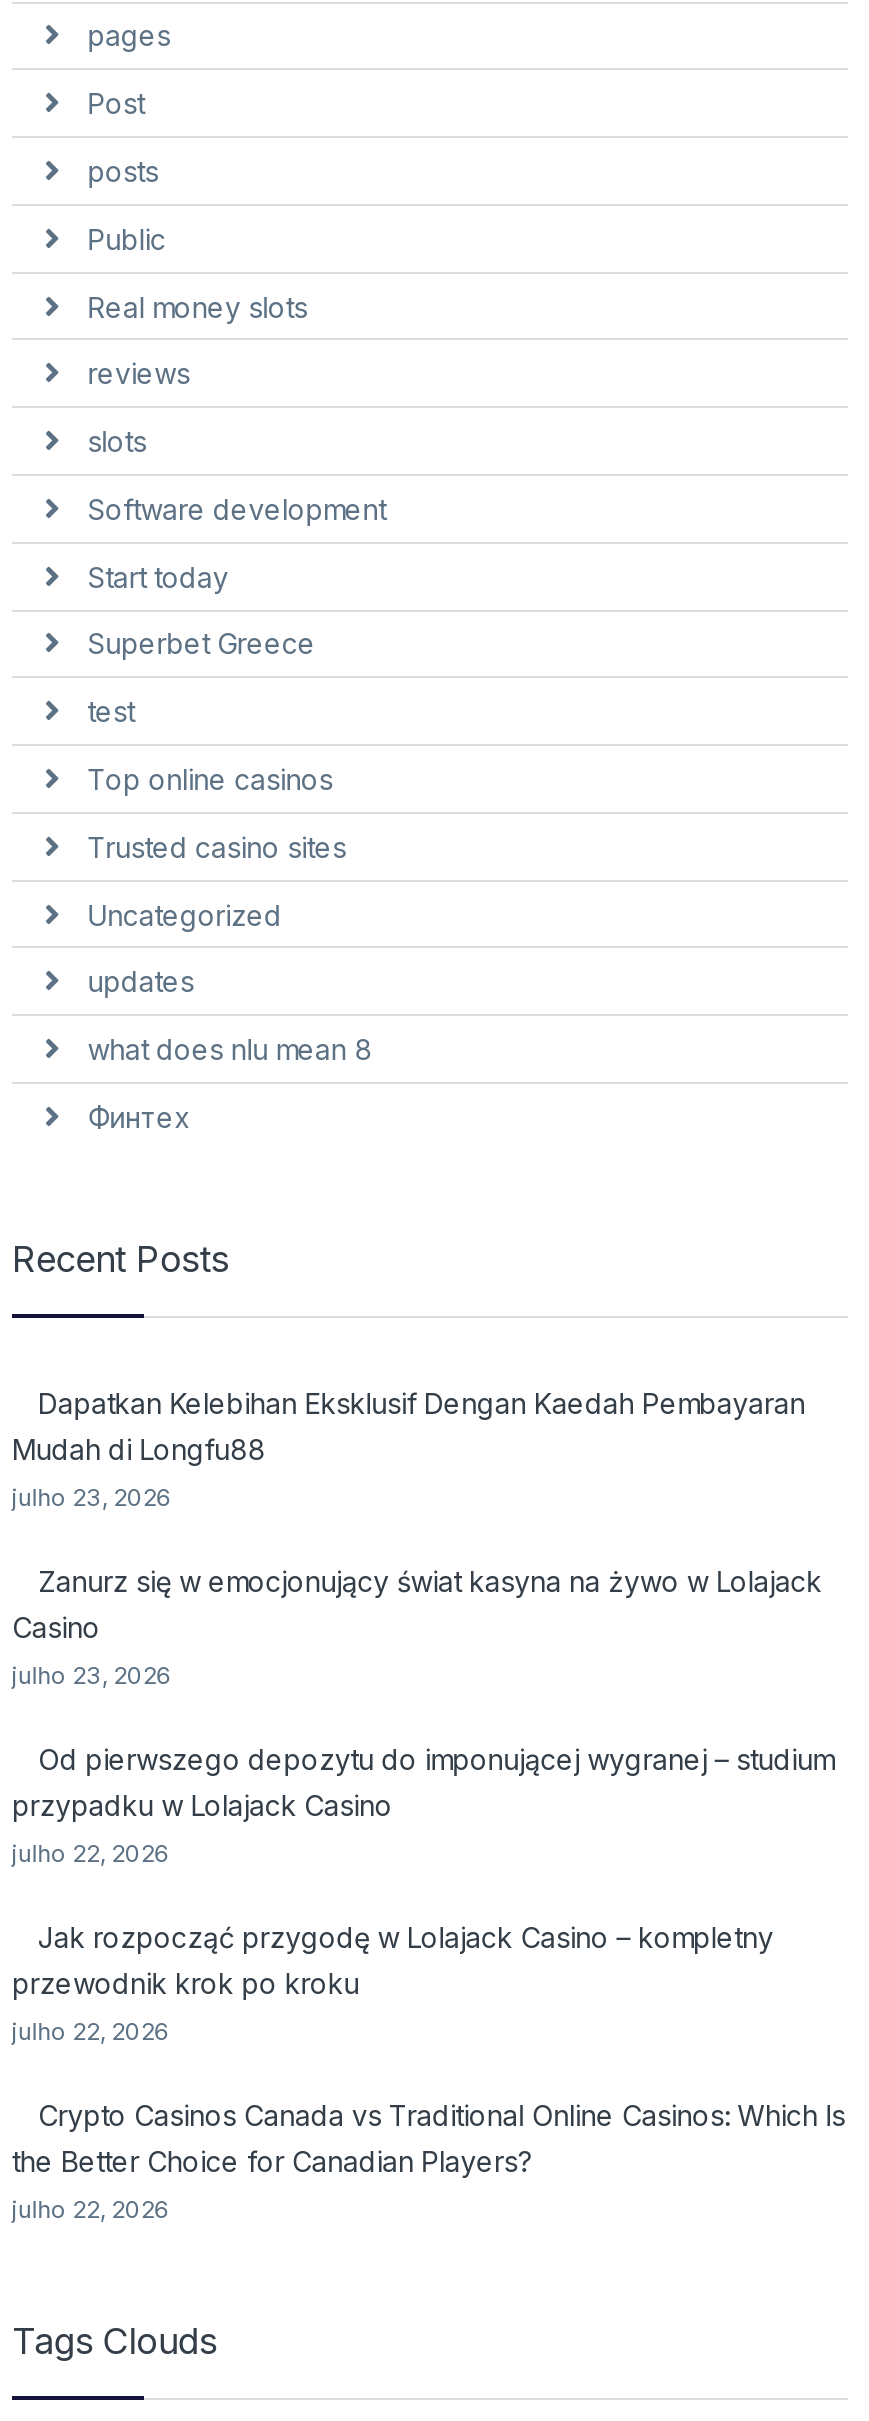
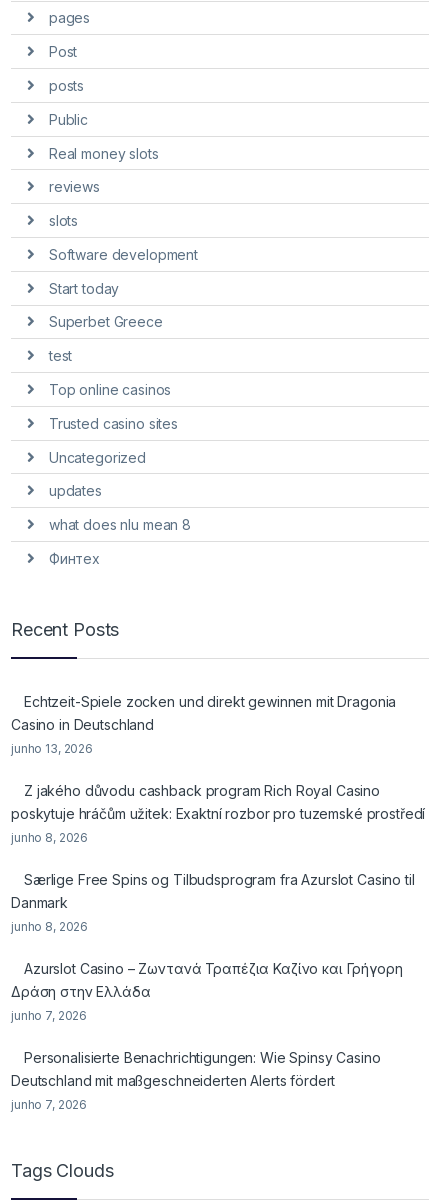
- Dapatkan Kelebihan Eksklusif Dengan Kaedah Pembayaran
- Mudah di Longfu88
+ Echtzeit-Spiele zocken und direkt gewinnen mit Dragonia
+ Casino in Deutschland

- julho 23, 2026
+ junho 13, 2026

- Zanurz się w emocjonujący świat kasyna na żywo w Lolajack
- Casino
+ Z jakého důvodu cashback program Rich Royal Casino
+ poskytuje hráčům užitek: Exaktní rozbor pro tuzemské prostředí

- julho 23, 2026
+ junho 8, 2026

- Od pierwszego depozytu do imponującej wygranej – studium
- przypadku w Lolajack Casino
+ Særlige Free Spins og Tilbudsprogram fra Azurslot Casino til
+ Danmark

- julho 22, 2026
+ junho 8, 2026

- Jak rozpocząć przygodę w Lolajack Casino – kompletny
- przewodnik krok po kroku
+ Azurslot Casino – Ζωντανά Τραπέζια Καζίνο και Γρήγορη
+ Δράση στην Ελλάδα

- julho 22, 2026
+ junho 7, 2026

- Crypto Casinos Canada vs Traditional Online Casinos: Which Is
- the Better Choice for Canadian Players?
+ Personalisierte Benachrichtigungen: Wie Spinsy Casino
+ Deutschland mit maßgeschneiderten Alerts fördert

- julho 22, 2026
+ junho 7, 2026
